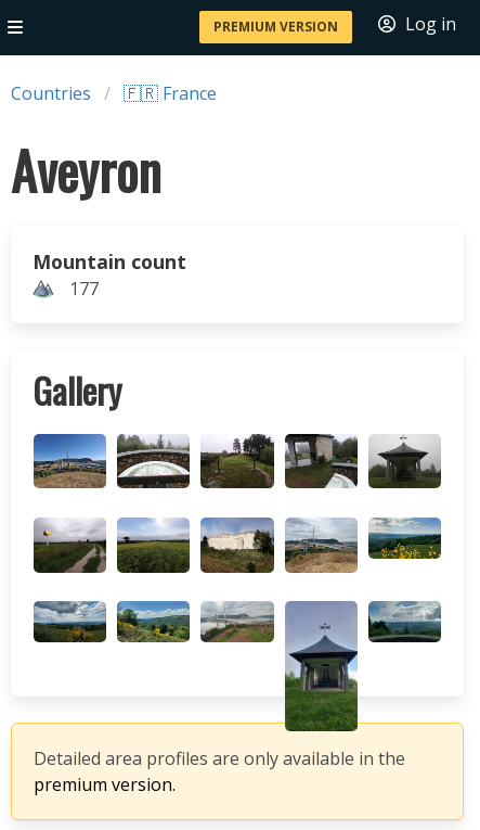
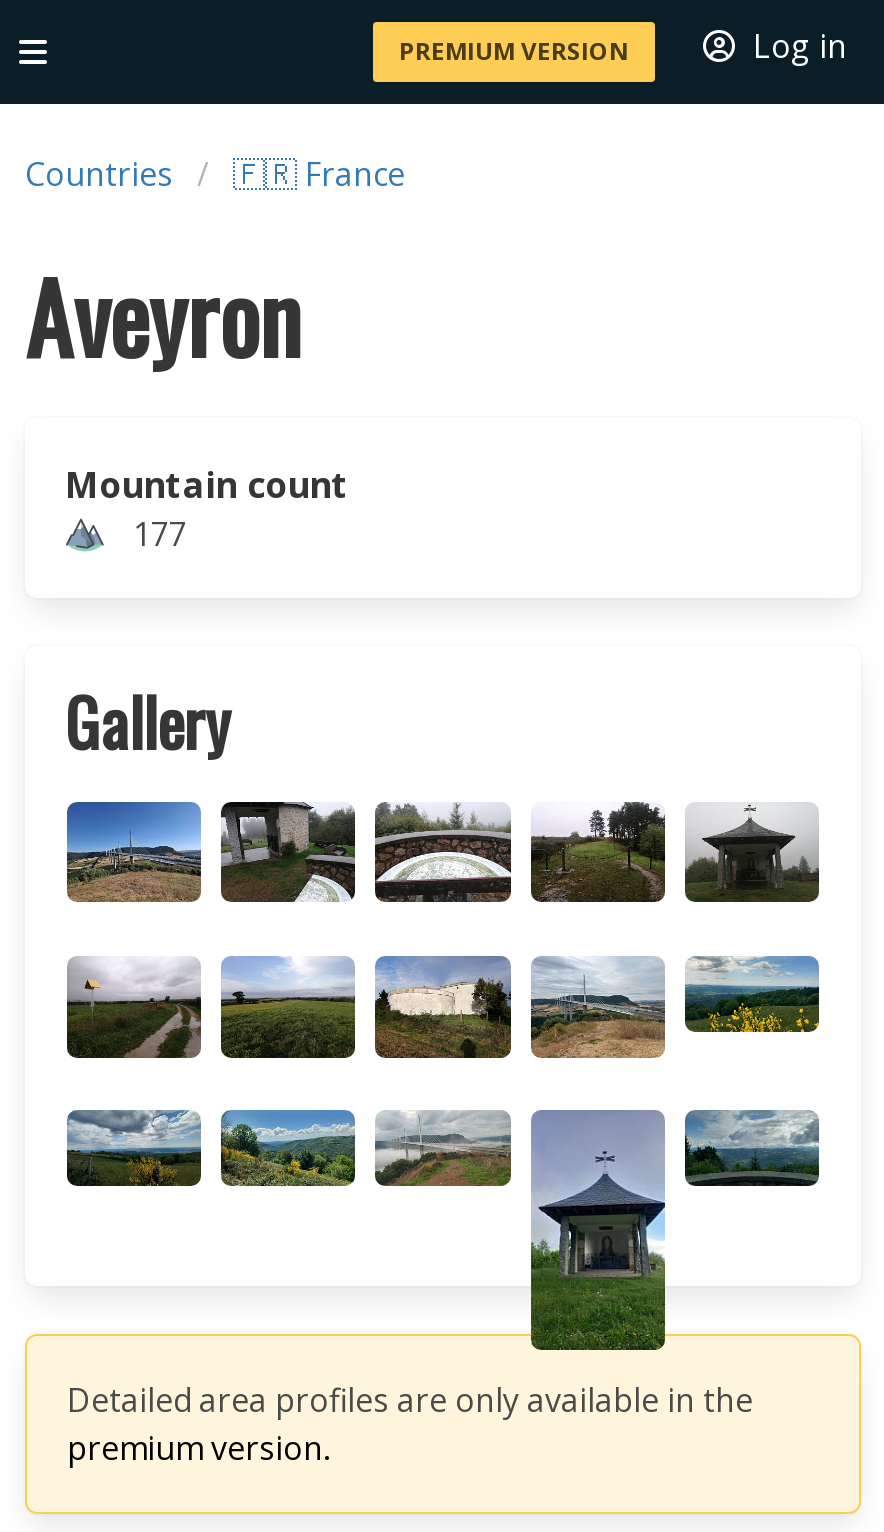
- [image]
+ [image]

- [image]
+ [image]

- [image]
+ [image]
